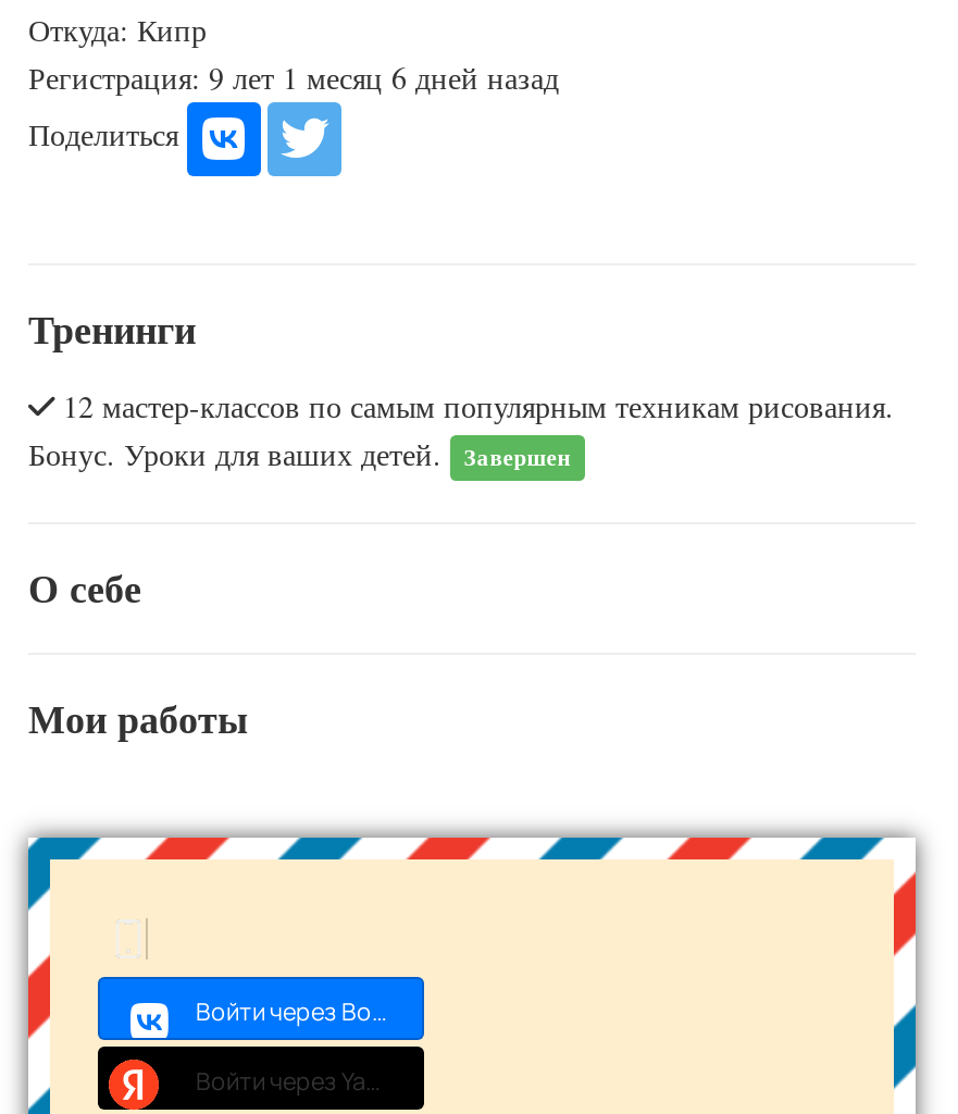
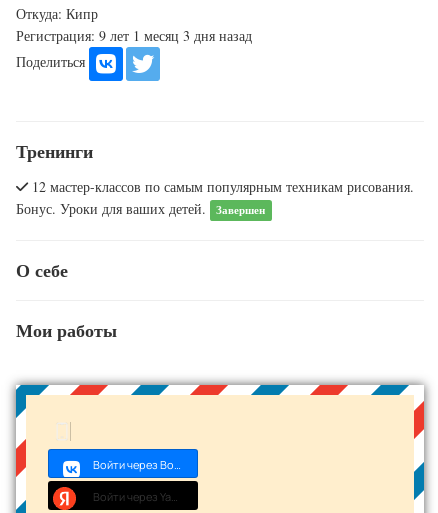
- Регистрация: 9 лет 1 месяц 6 дней назад
+ Регистрация: 9 лет 1 месяц 3 дня назад
